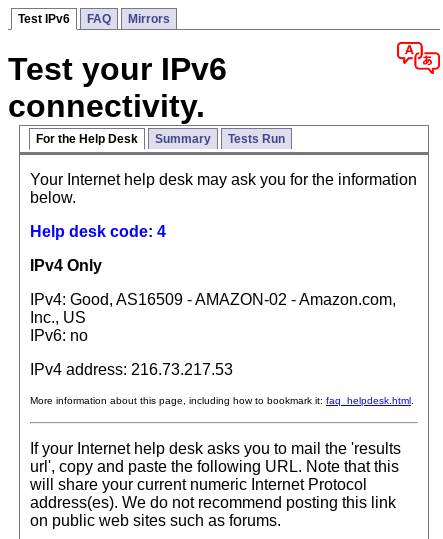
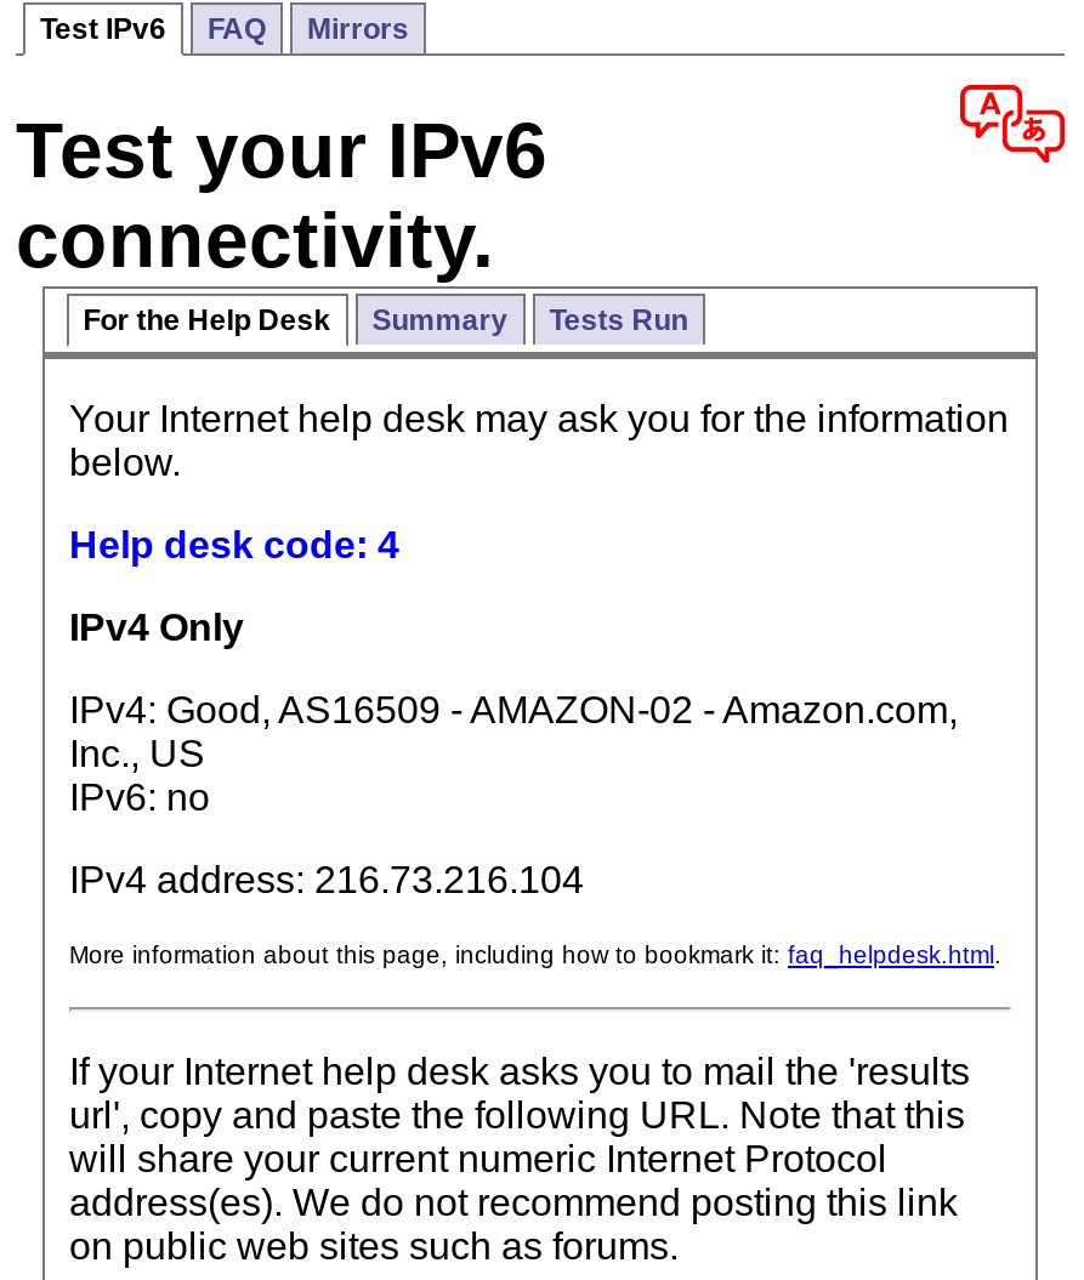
- IPv4 address: 216.73.217.53
+ IPv4 address: 216.73.216.104
